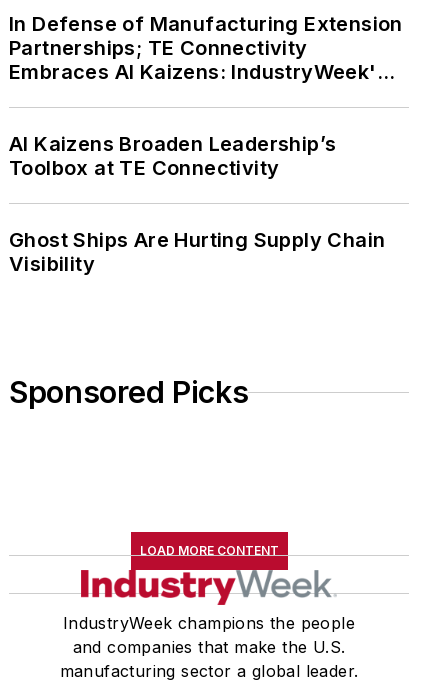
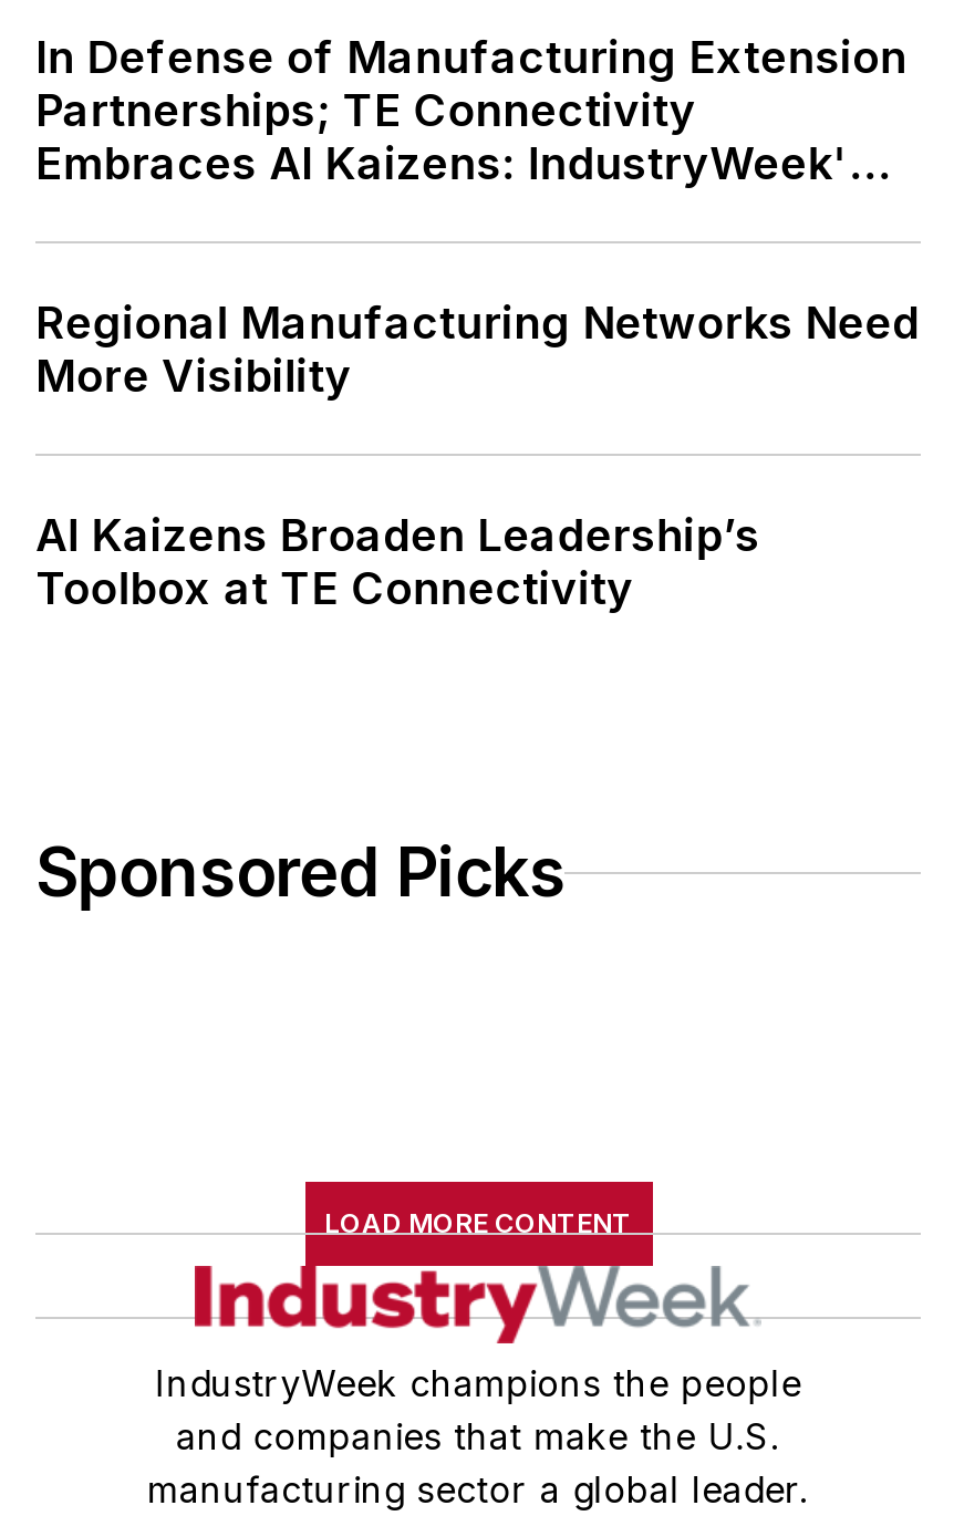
+ Regional Manufacturing Networks Need
+ More Visibility

moved down: AI Kaizens Broaden Leadership’s | Toolbox at TE Connectivity

- Ghost Ships Are Hurting Supply Chain
- Visibility
